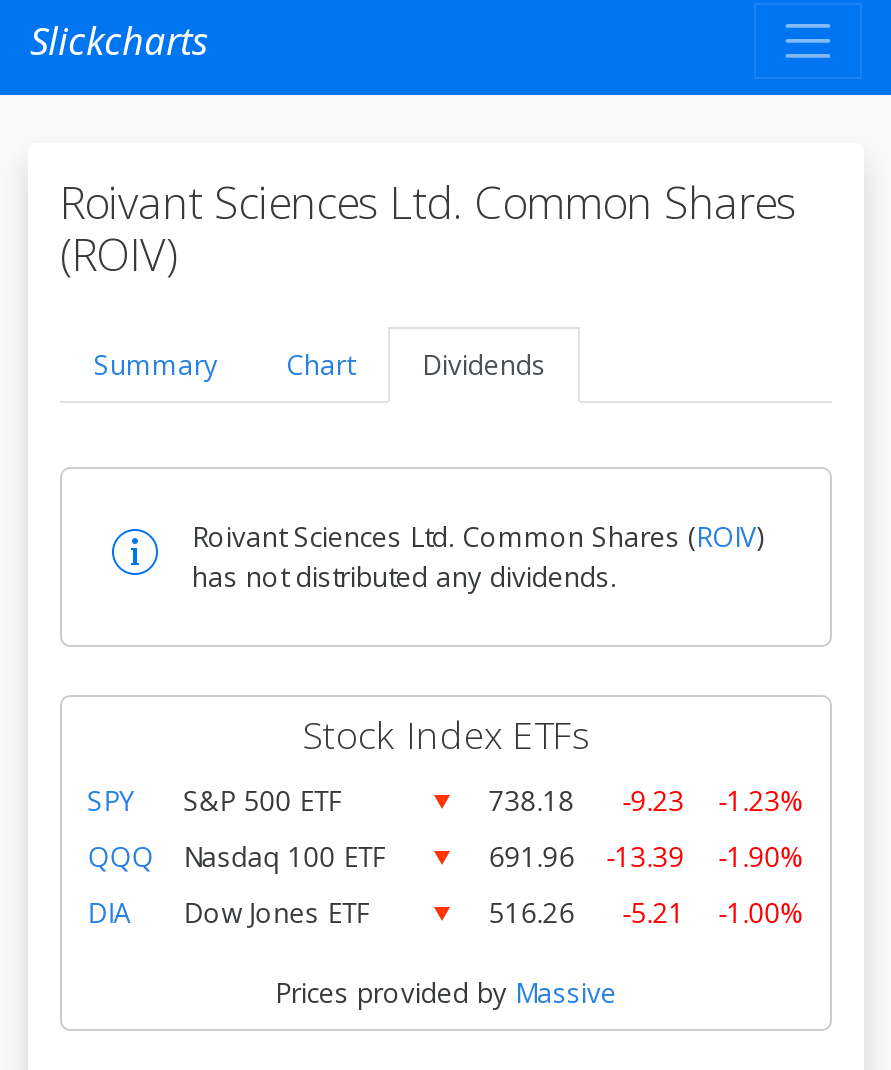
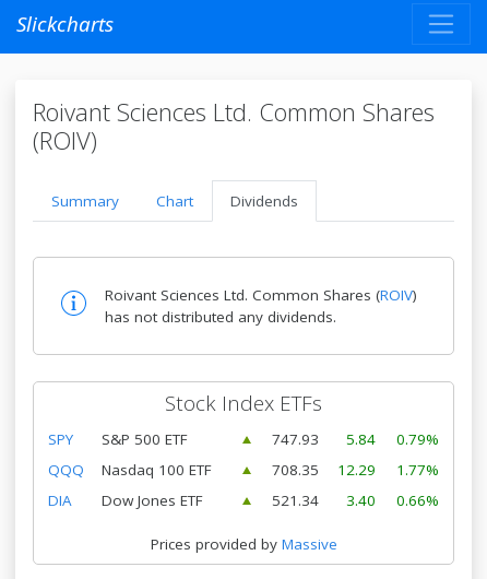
- 738.18
+ 747.93

- -9.23
+ 5.84

- -1.23%
+ 0.79%

- 691.96
+ 708.35

- -13.39
+ 12.29

- -1.90%
+ 1.77%

- 516.26
+ 521.34

- -5.21
+ 3.40

- -1.00%
+ 0.66%
